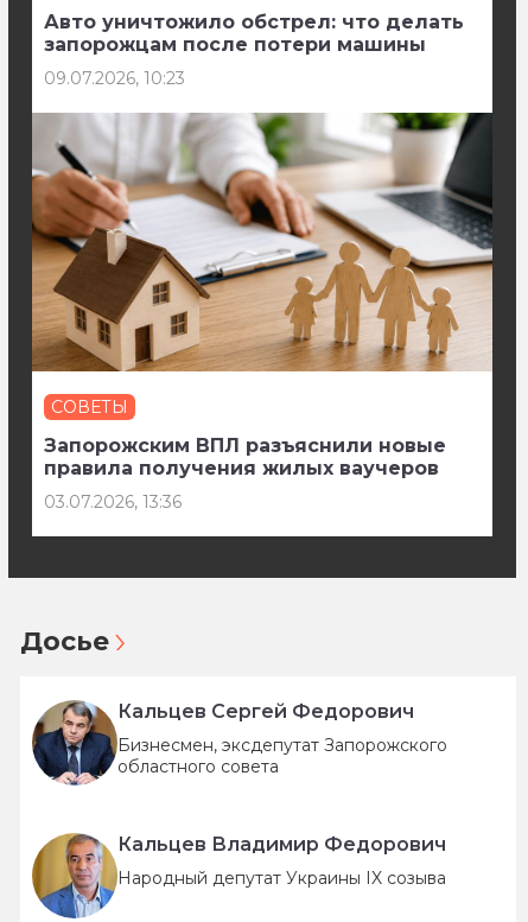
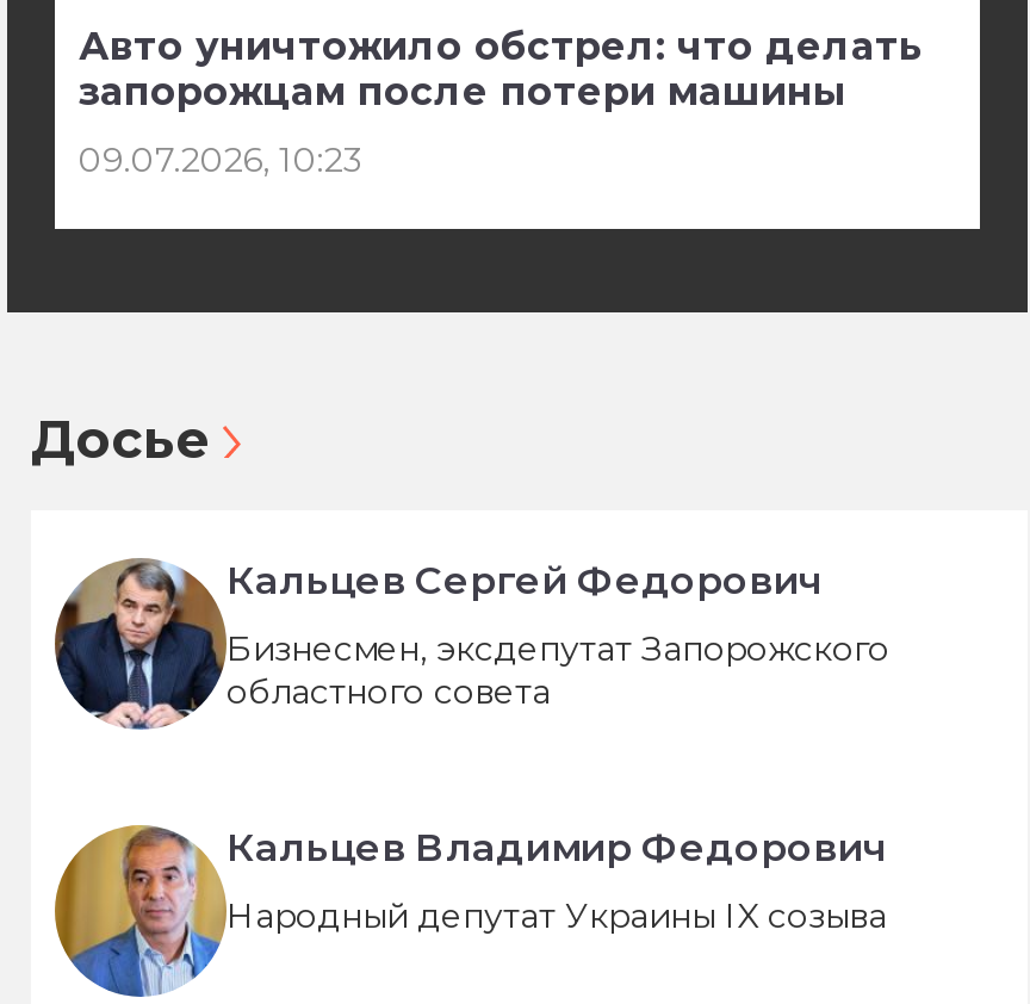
- [image]
- СОВЕТЫ
- Запорожским ВПЛ разъяснили новые
- правила получения жилых ваучеров
- 03.07.2026, 13:36
